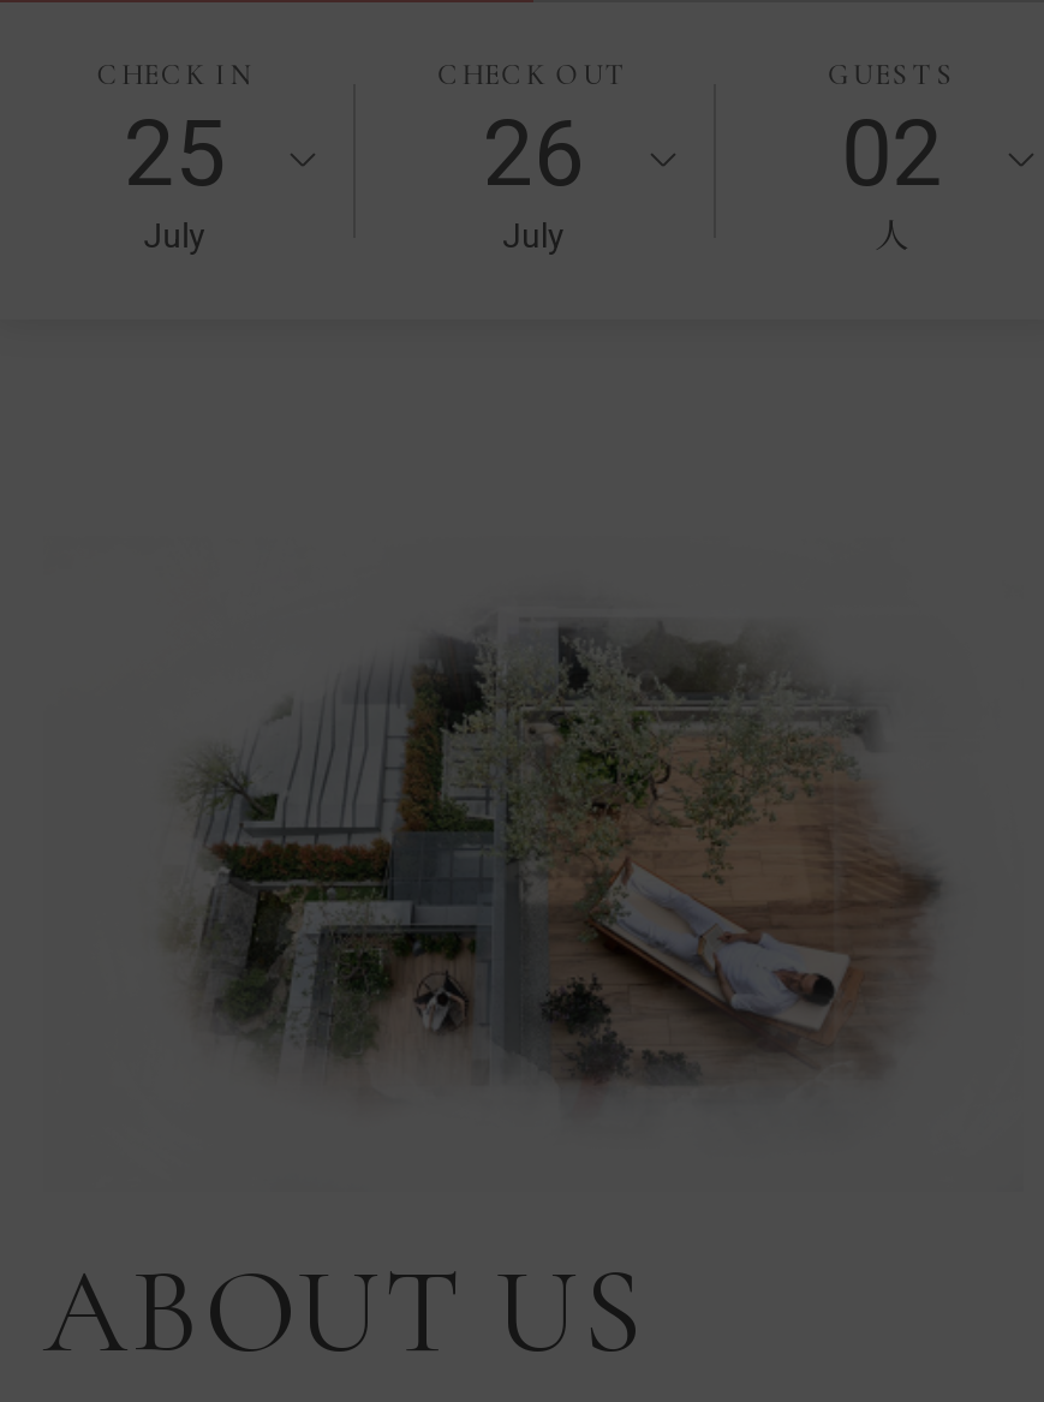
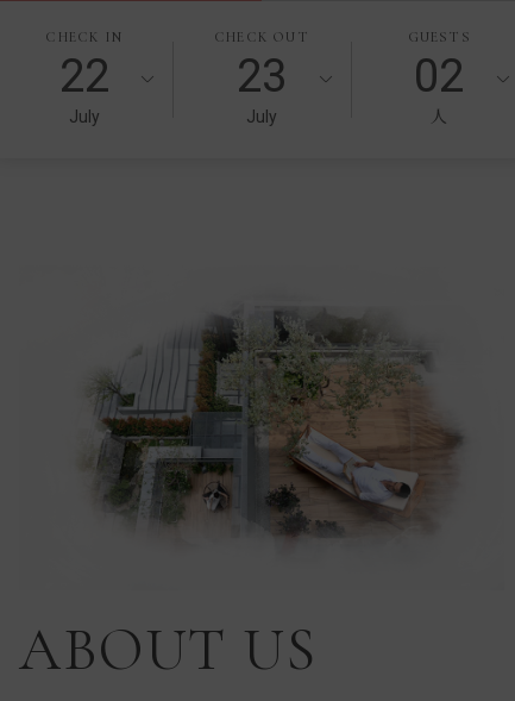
- 25
+ 22

- 26
+ 23
